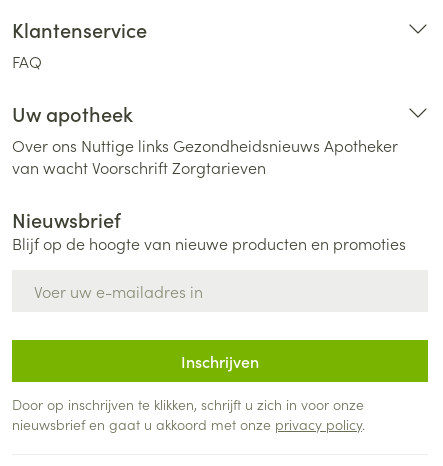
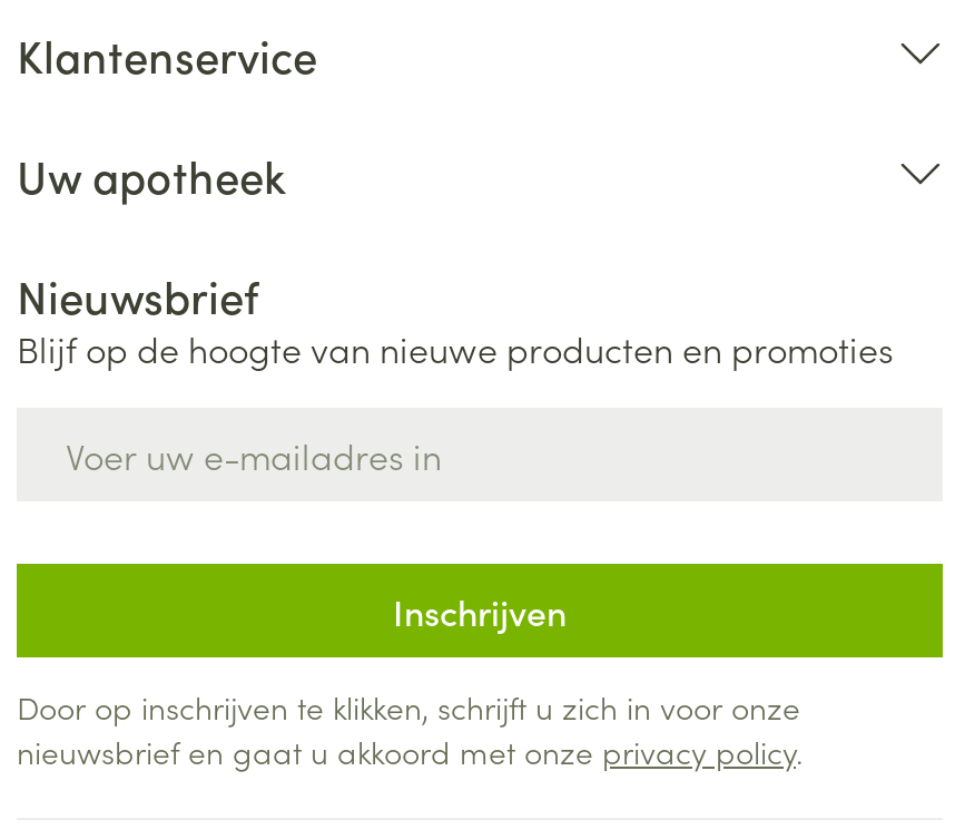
- FAQ

- Over ons Nuttige links Gezondheidsnieuws Apotheker
- van wacht Voorschrift Zorgtarieven
